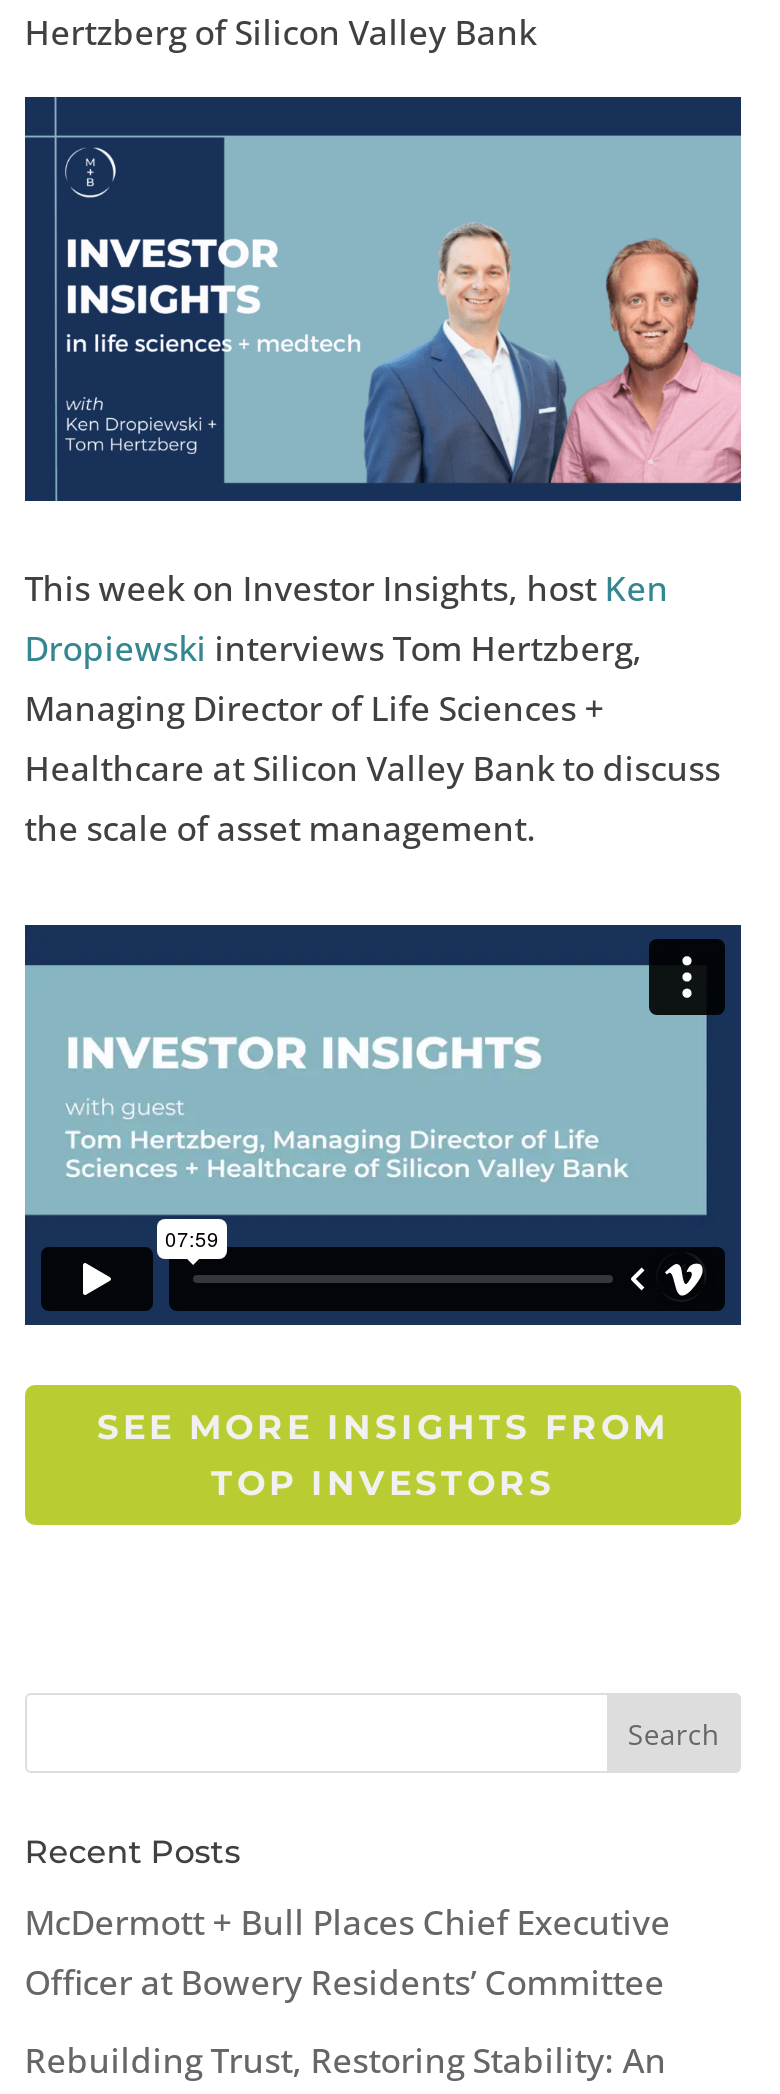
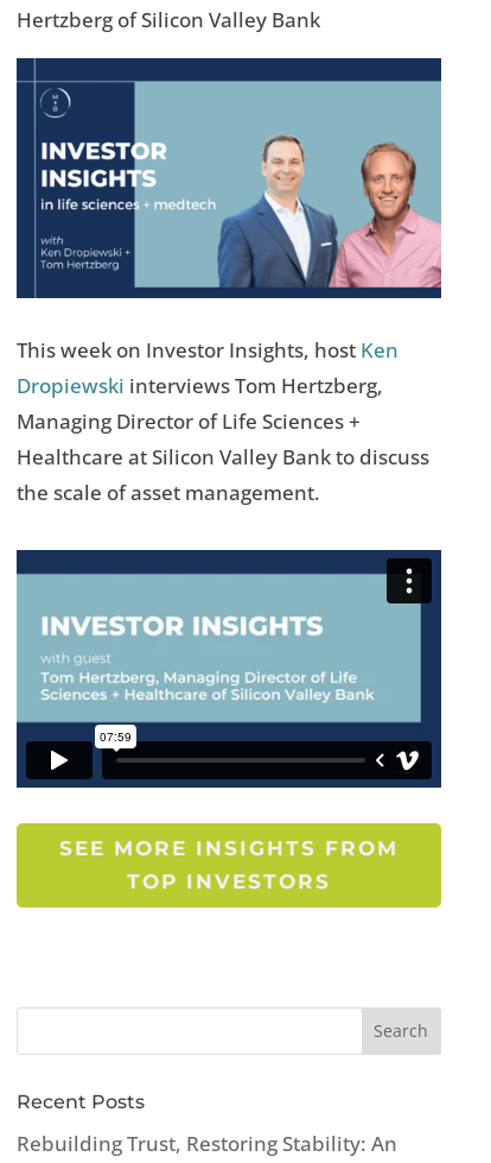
- McDermott + Bull Places Chief Executive
- Officer at Bowery Residents’ Committee
